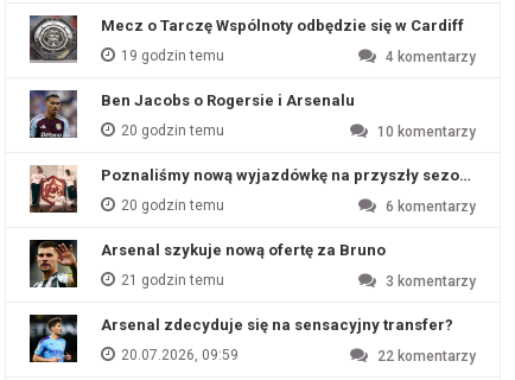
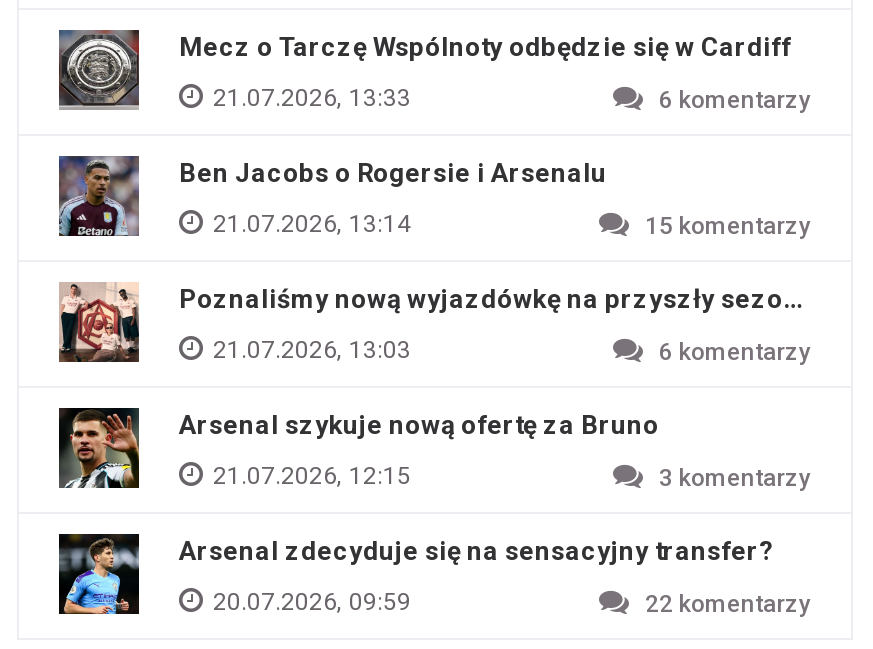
- 19 godzin temu
- 4 komentarzy
+ 21.07.2026, 13:33
+ 6 komentarzy

- 20 godzin temu
- 10 komentarzy
+ 21.07.2026, 13:14
+ 15 komentarzy

- 20 godzin temu
+ 21.07.2026, 13:03

- 21 godzin temu
+ 21.07.2026, 12:15
